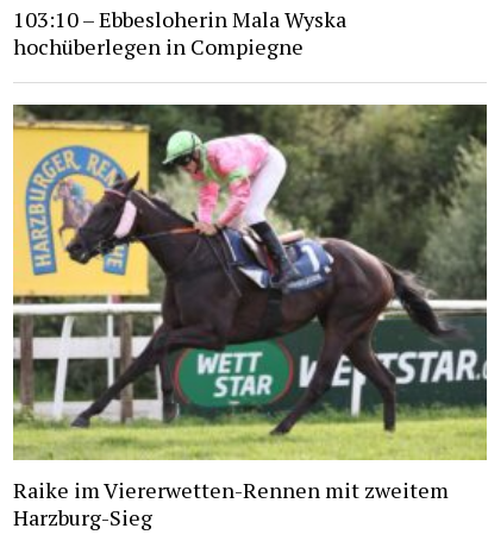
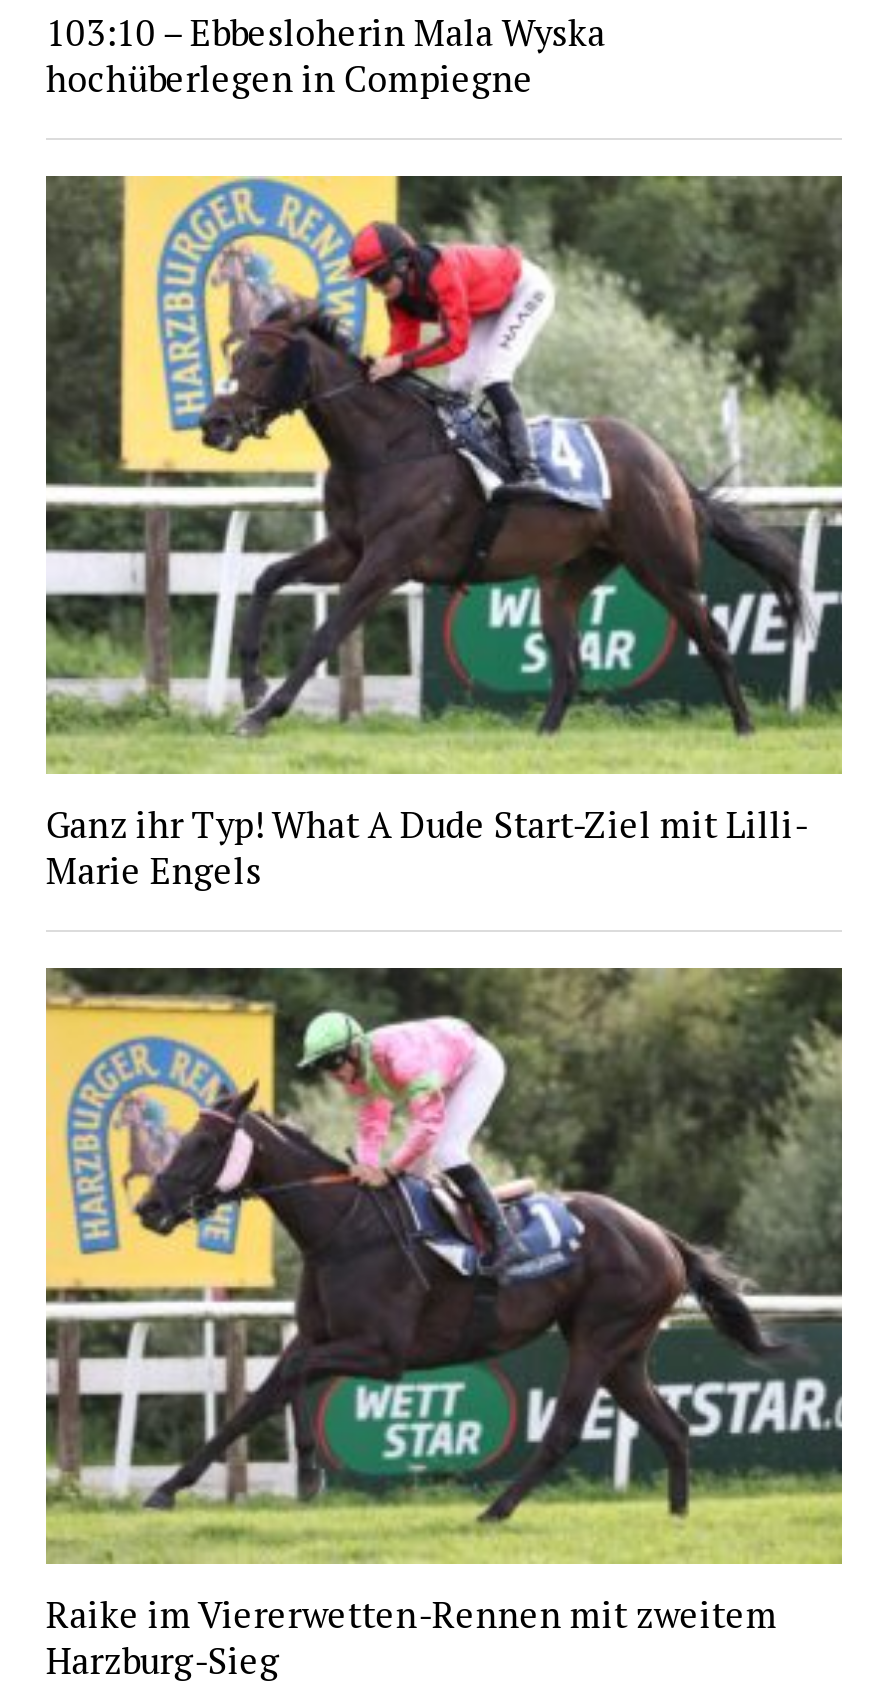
+ [image]
+ Ganz ihr Typ! What A Dude Start-Ziel mit Lilli-
+ Marie Engels
